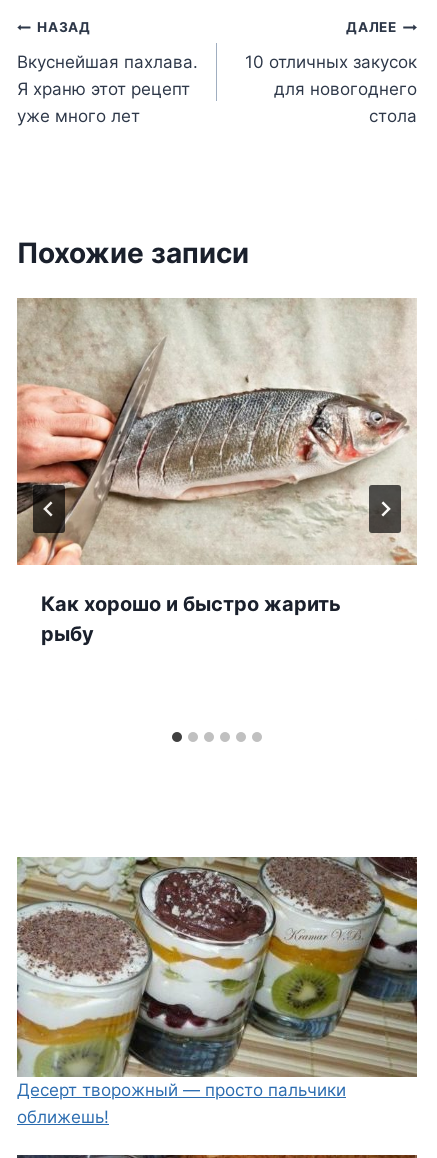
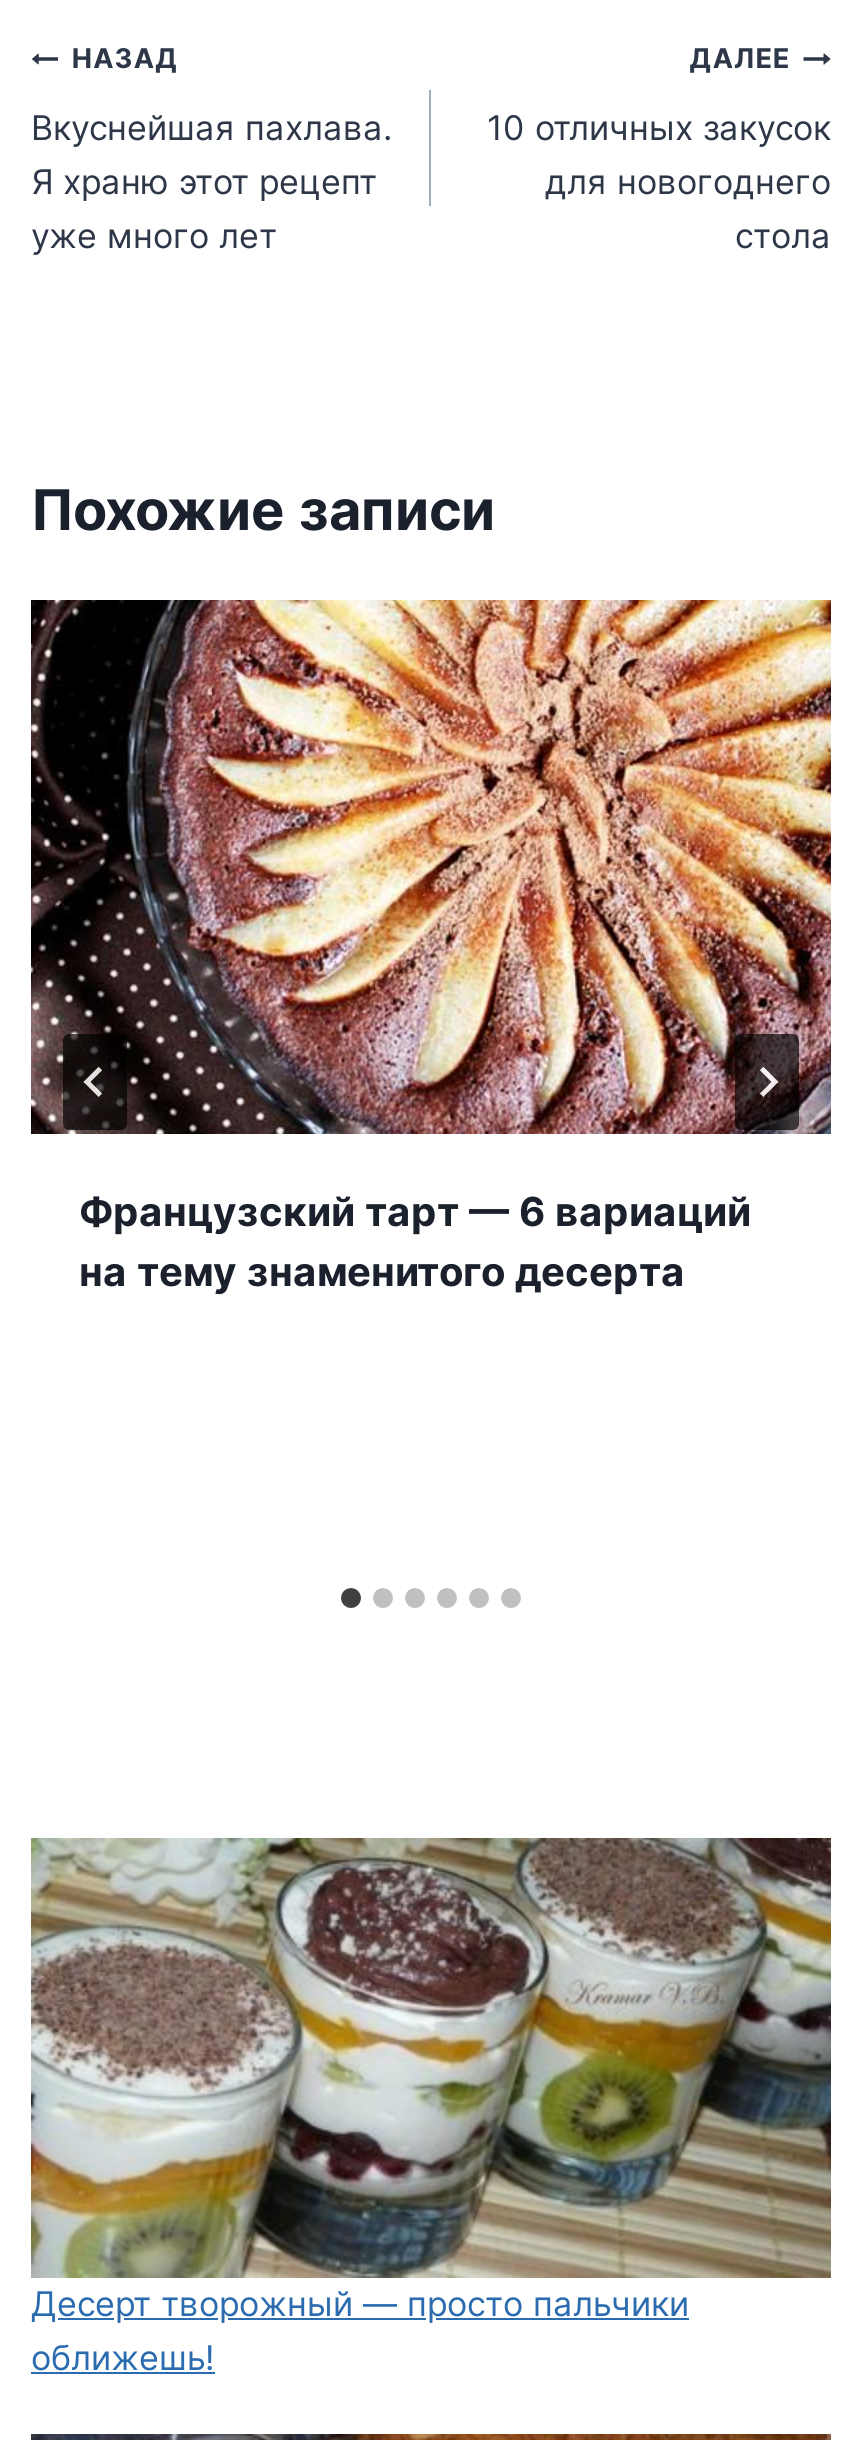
- [image]
- Как хорошо и быстро жарить
- рыбу
+ [image]
+ Французский тарт — 6 вариаций
+ на тему знаменитого десерта
